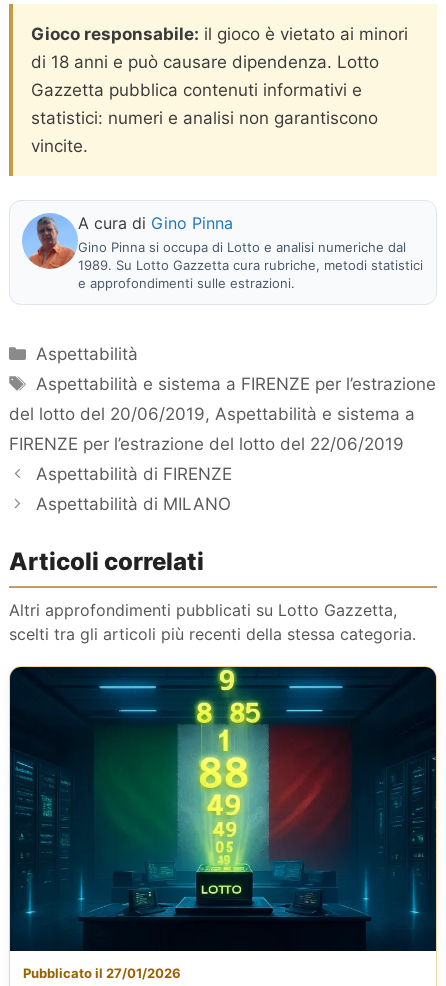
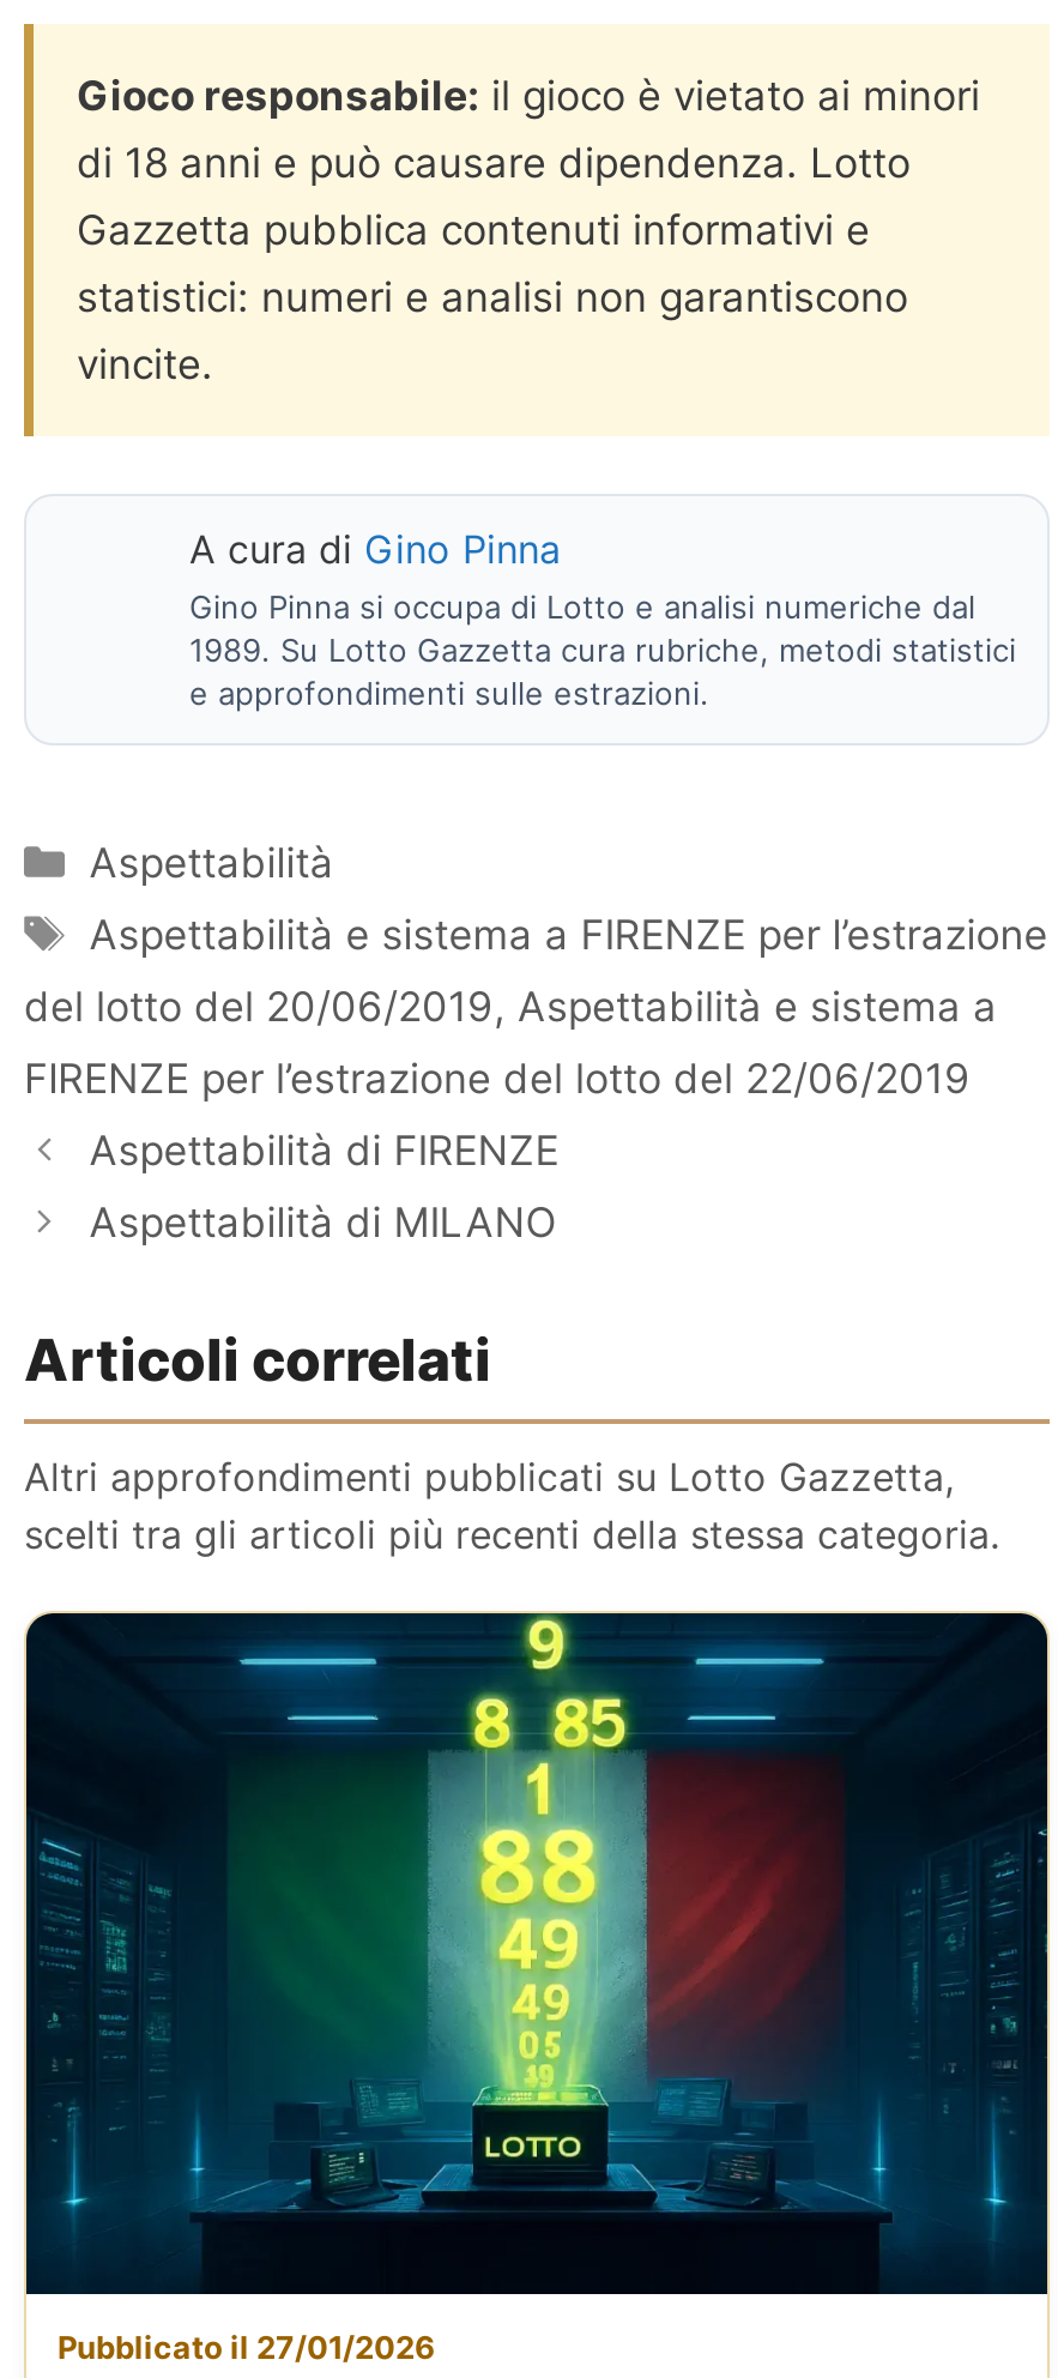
- [image]
